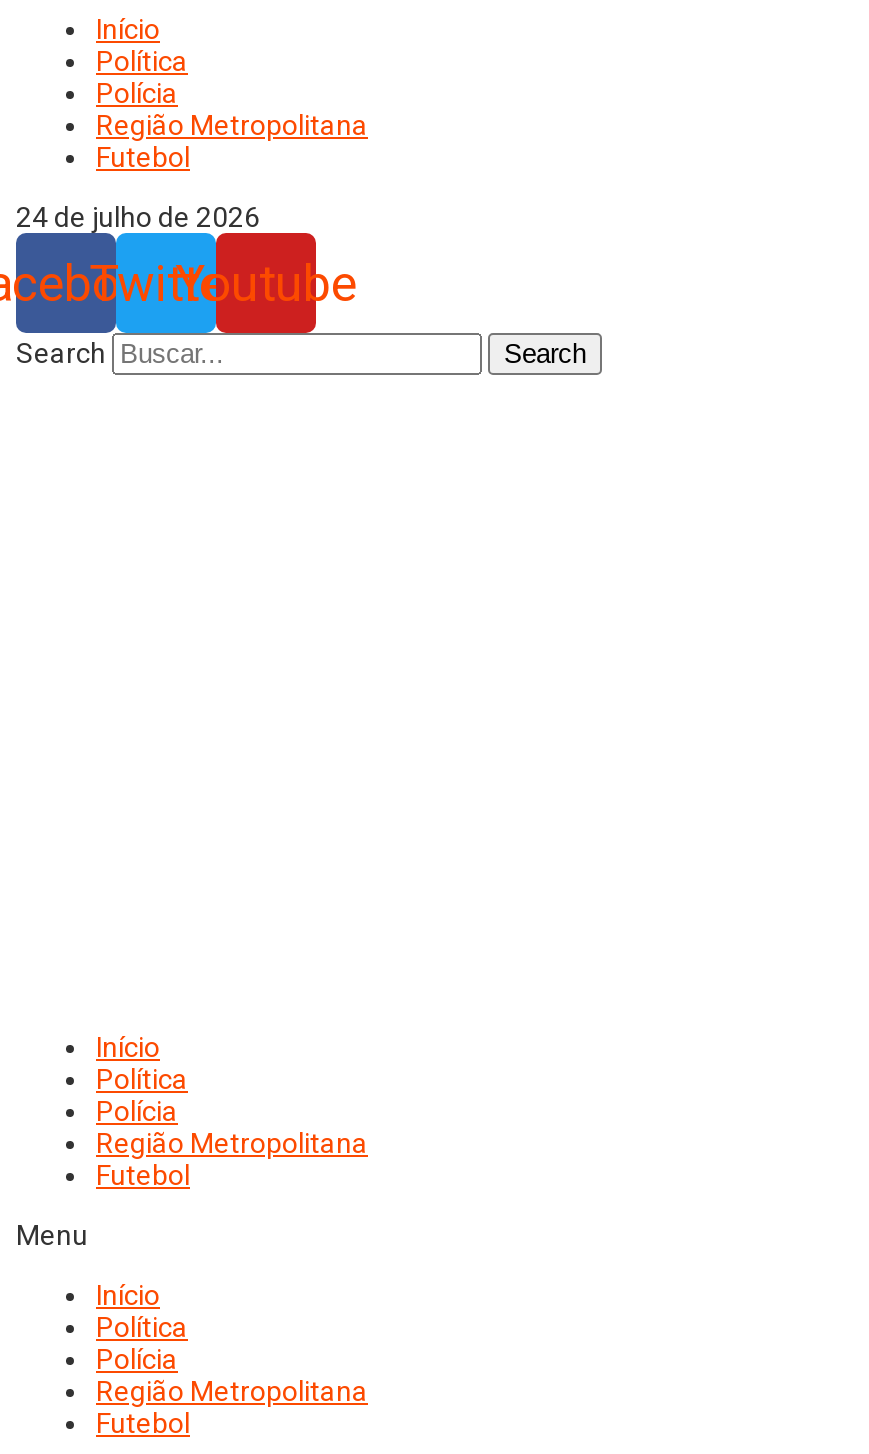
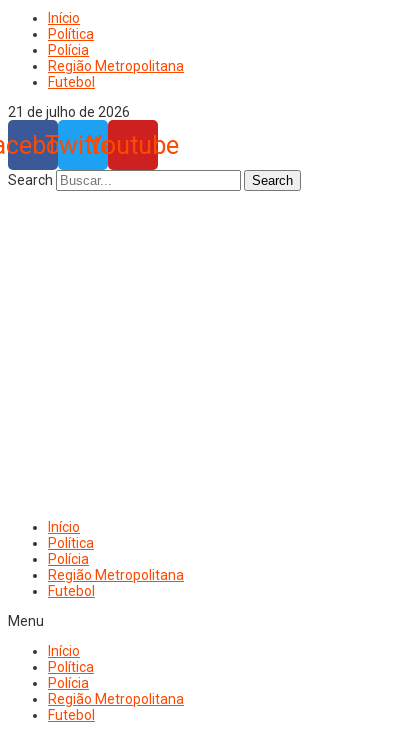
- 24 de julho de 2026
+ 21 de julho de 2026
